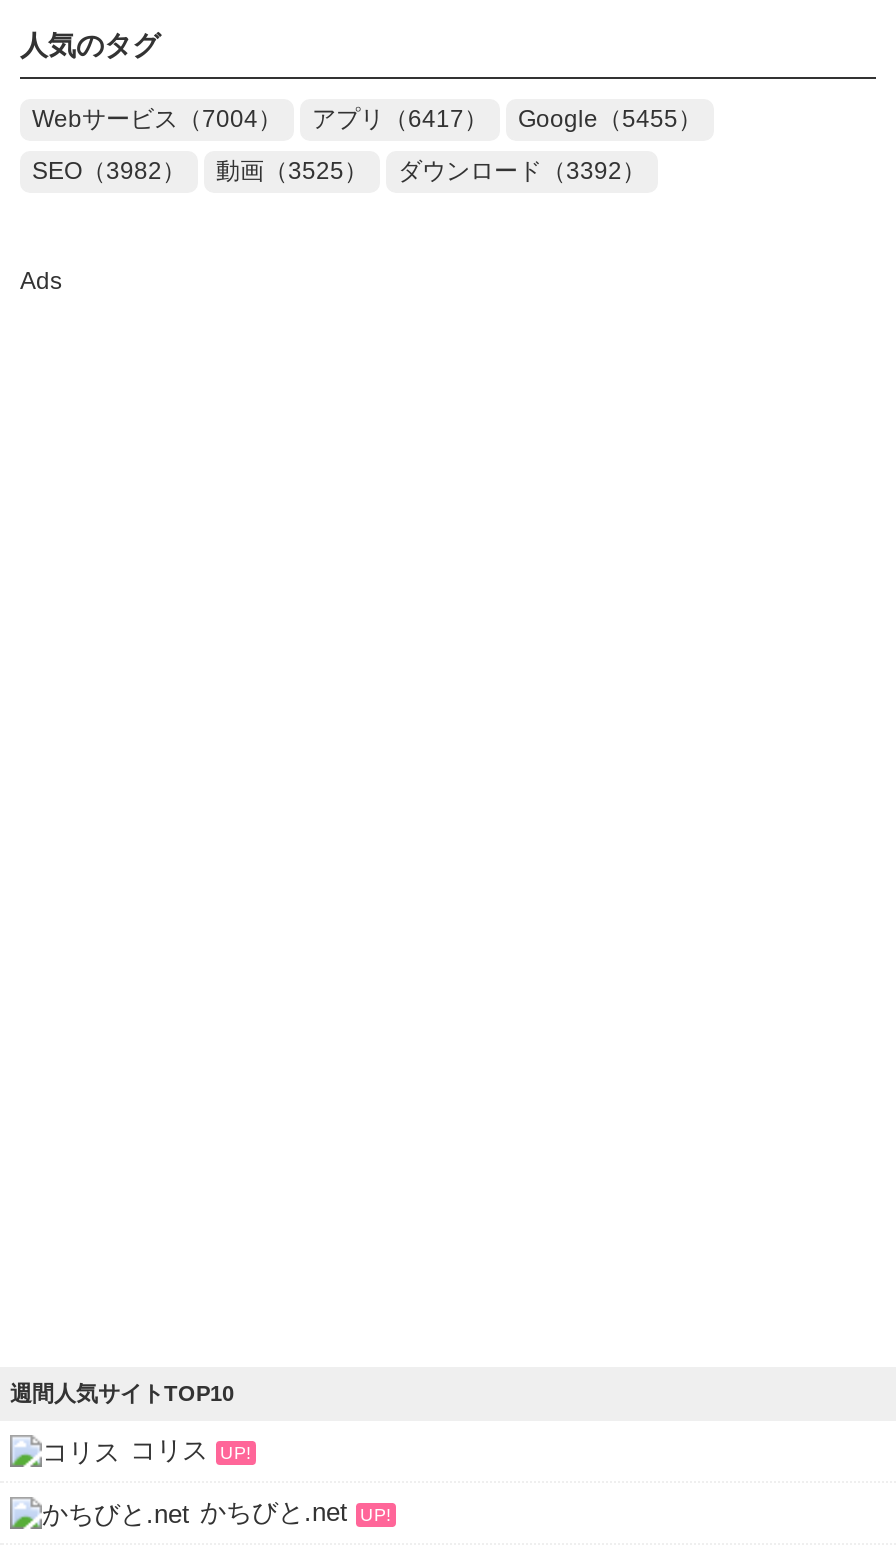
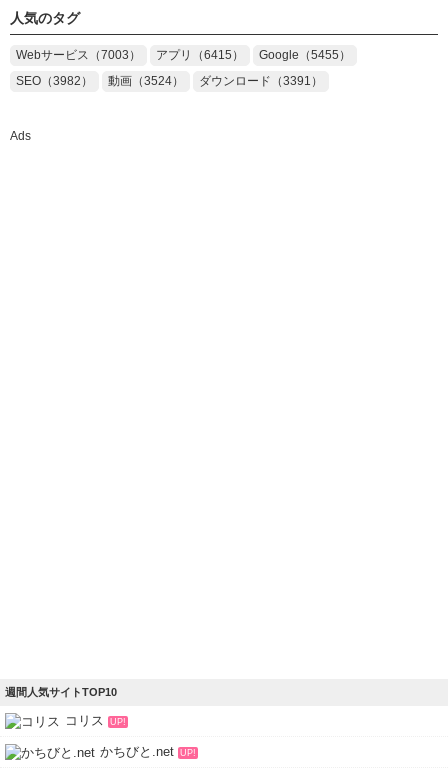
- Webサービス（7004）
+ Webサービス（7003）

- アプリ（6417）
+ アプリ（6415）

- 動画（3525）
+ 動画（3524）

- ダウンロード（3392）
+ ダウンロード（3391）
